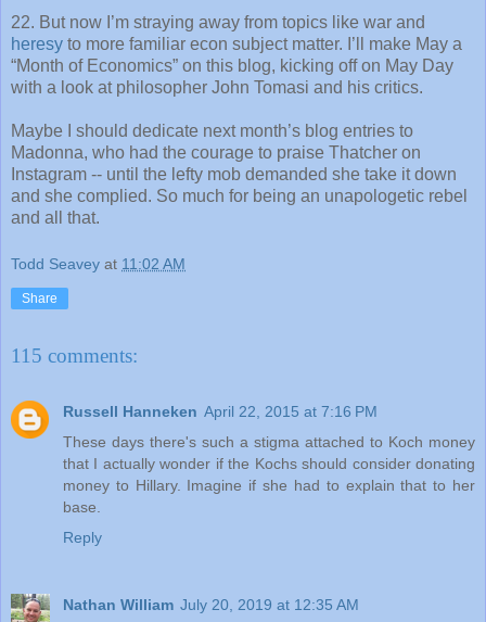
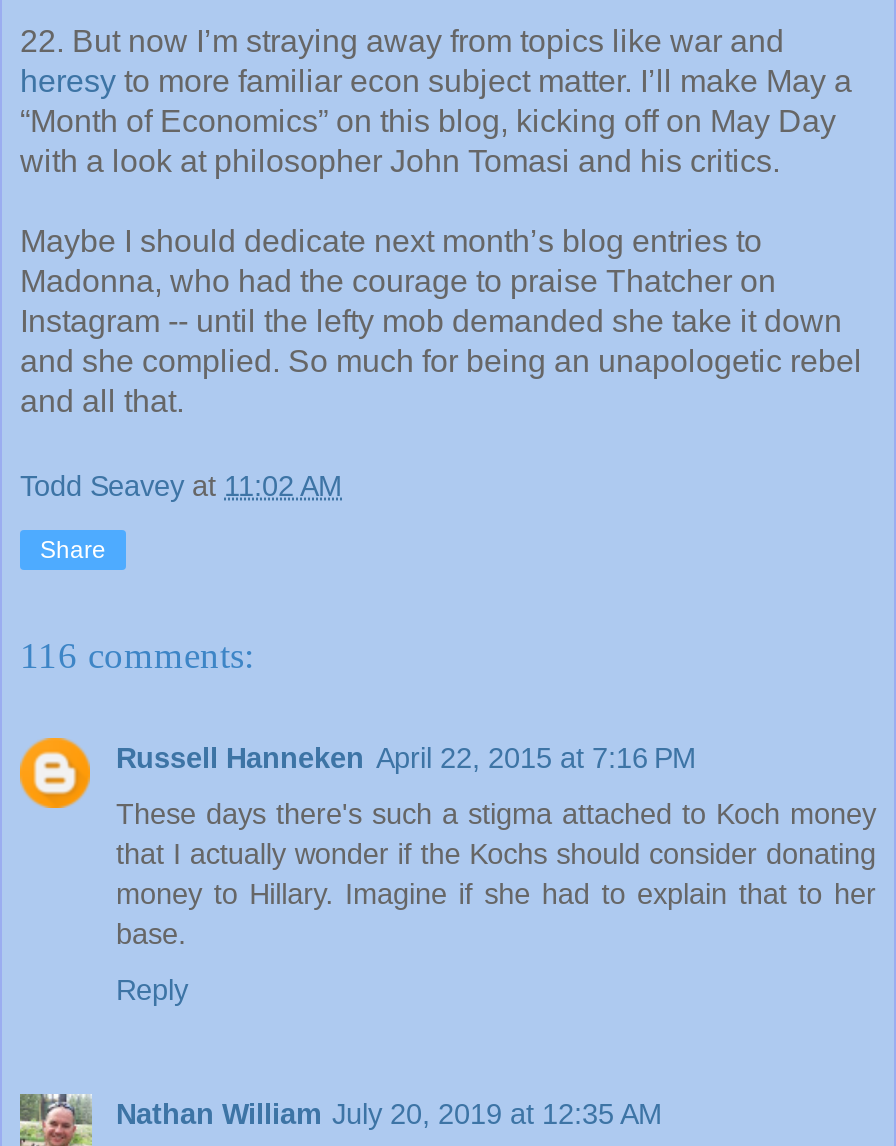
- 115 comments:
+ 116 comments:
